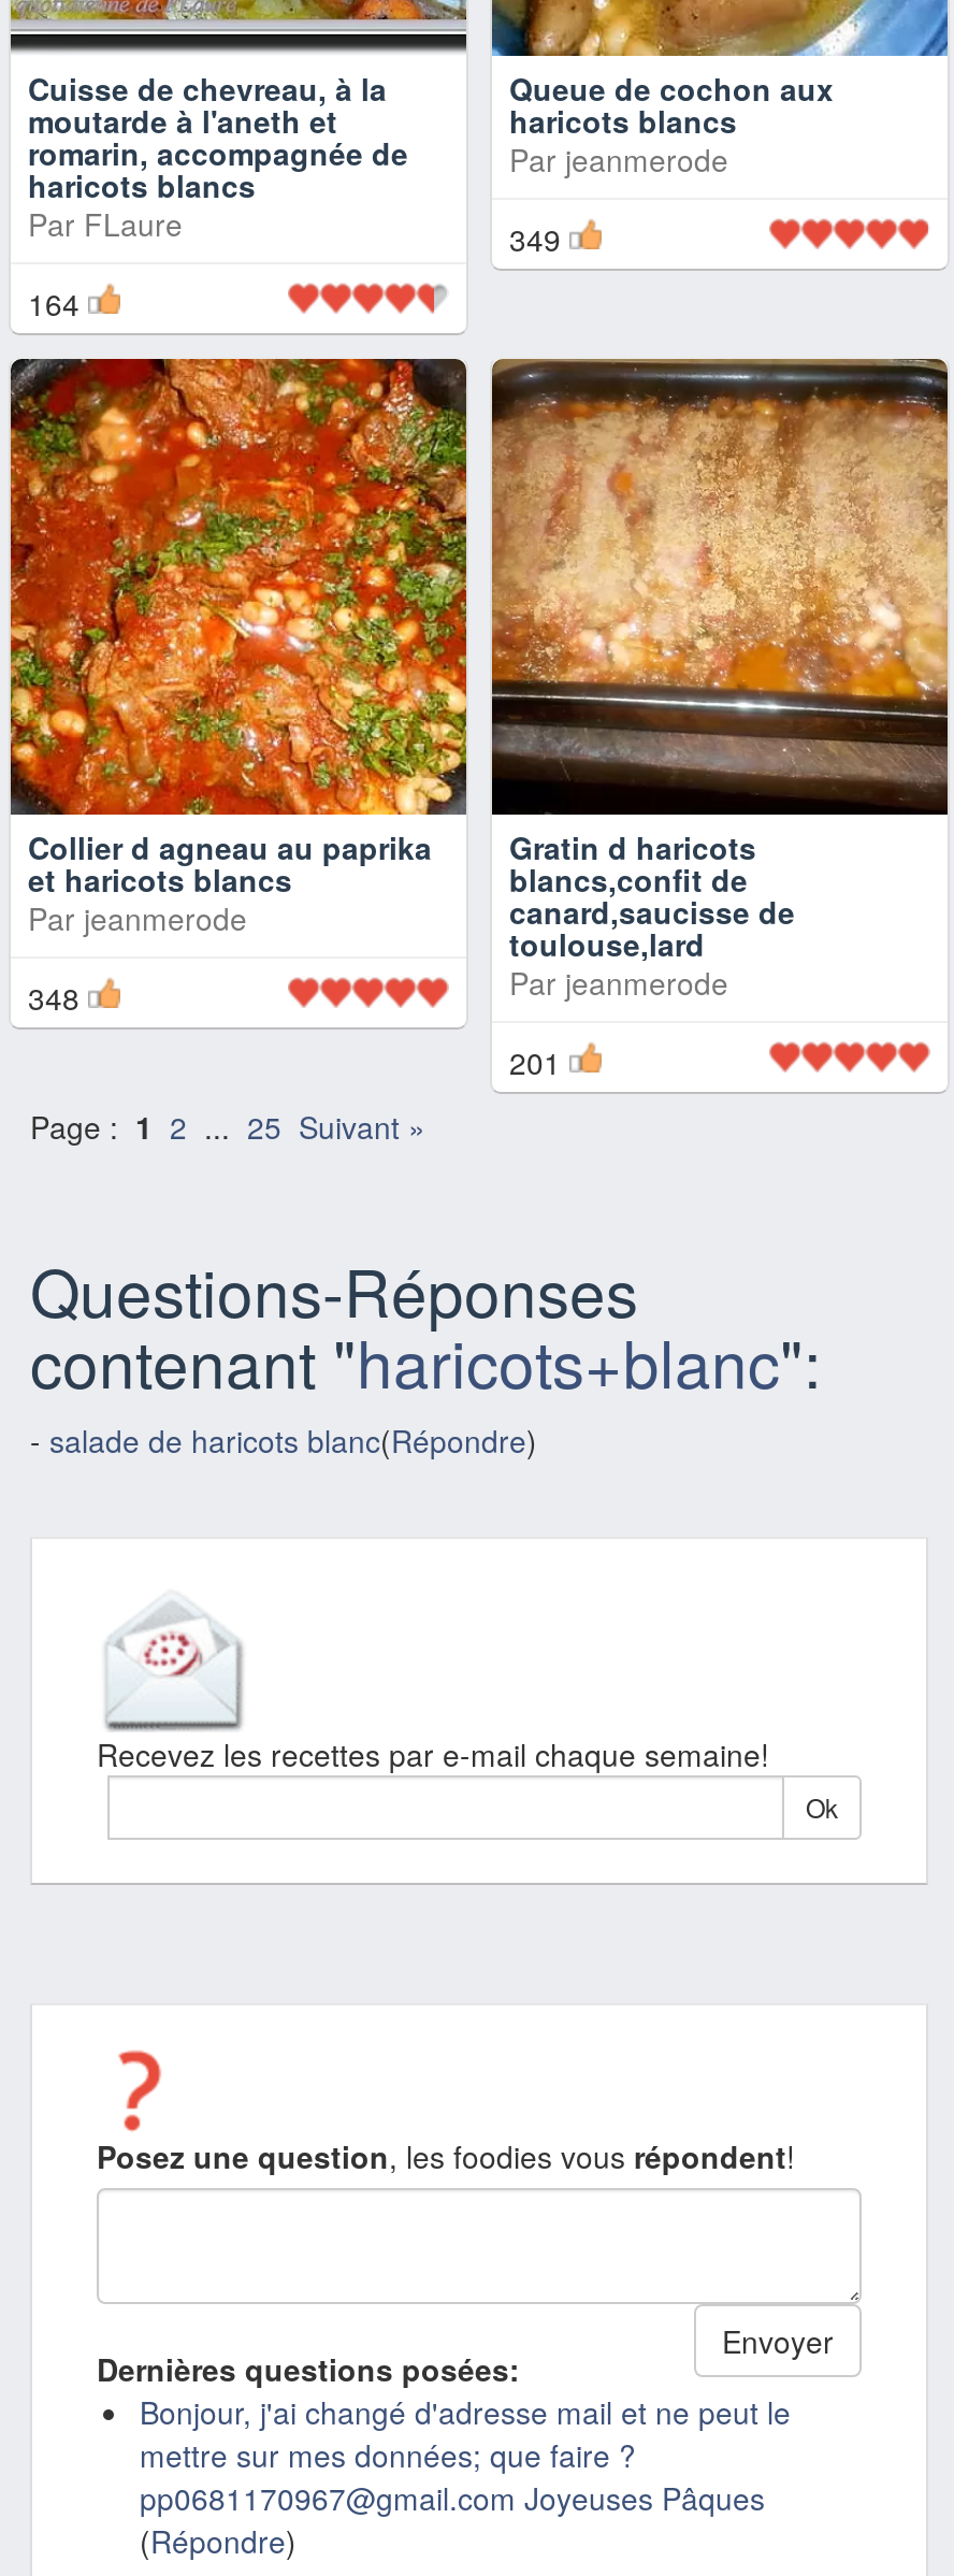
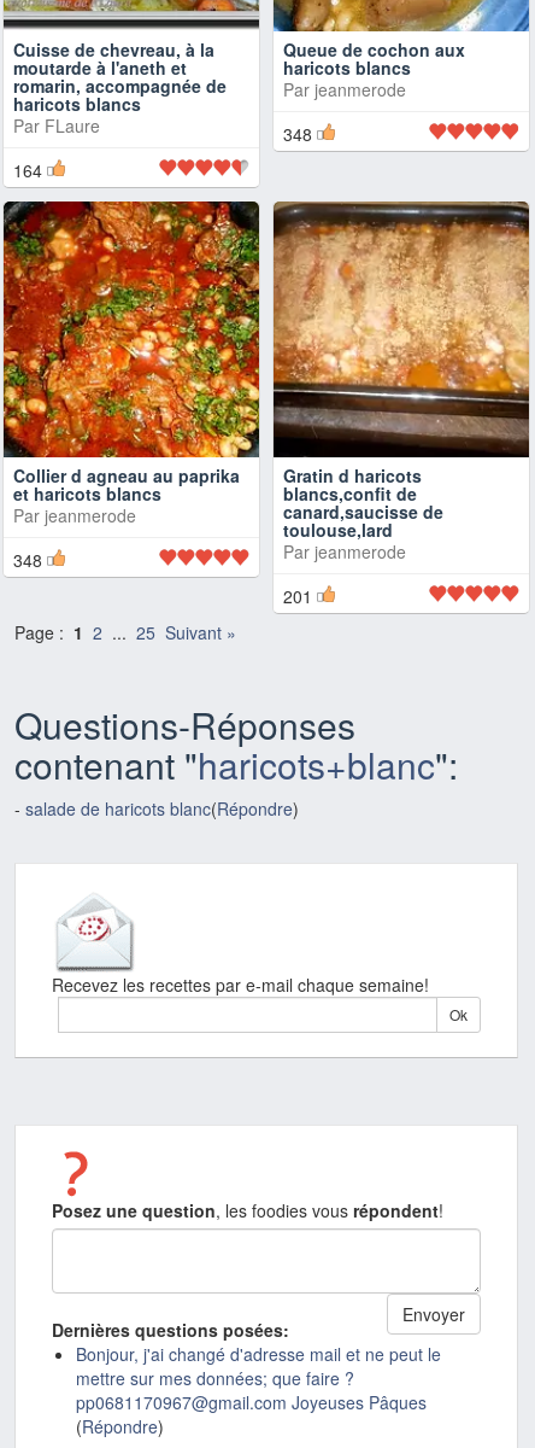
- 349
+ 348
